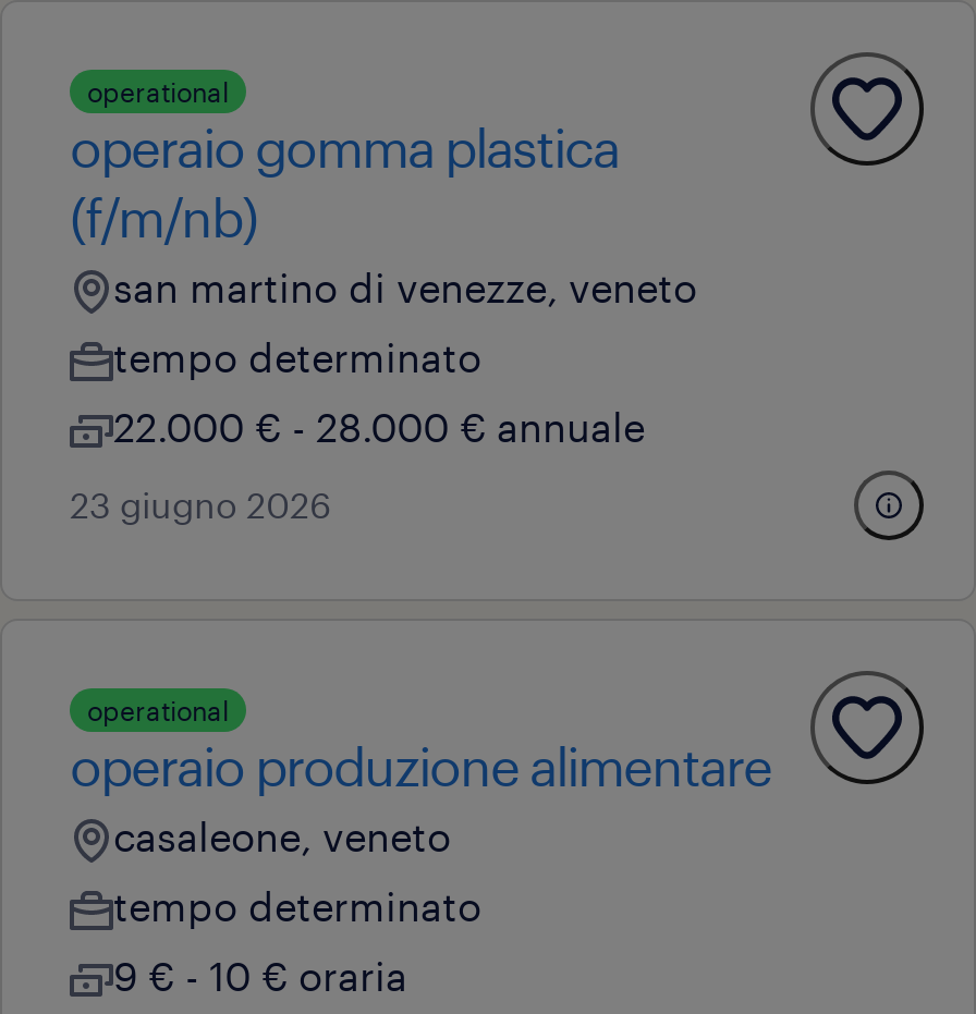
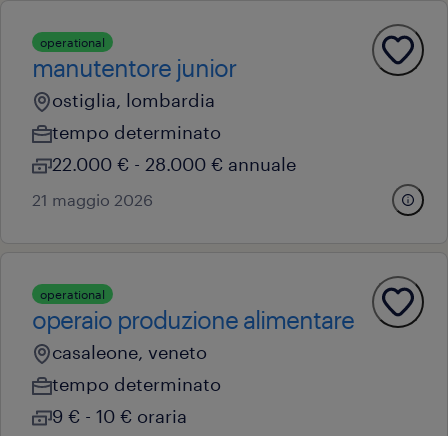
- operaio gomma plastica
- (f/m/nb)
- san martino di venezze, veneto
+ manutentore junior
+ ostiglia, lombardia

- 23 giugno 2026
+ 21 maggio 2026
